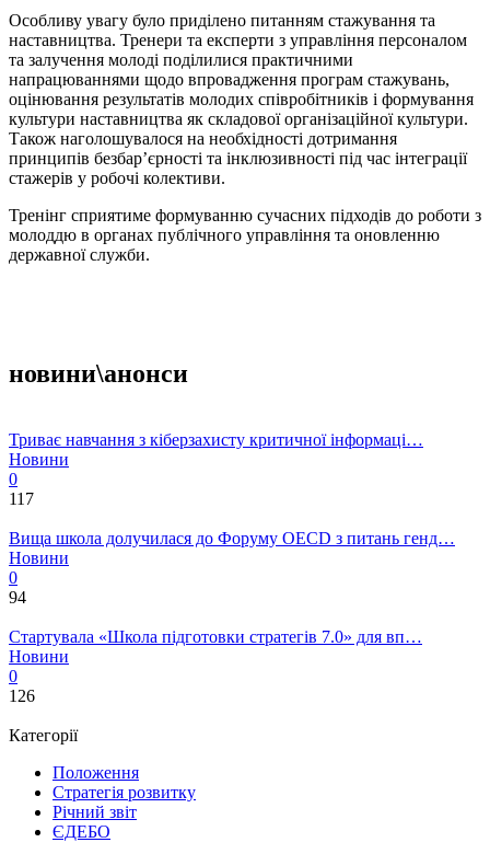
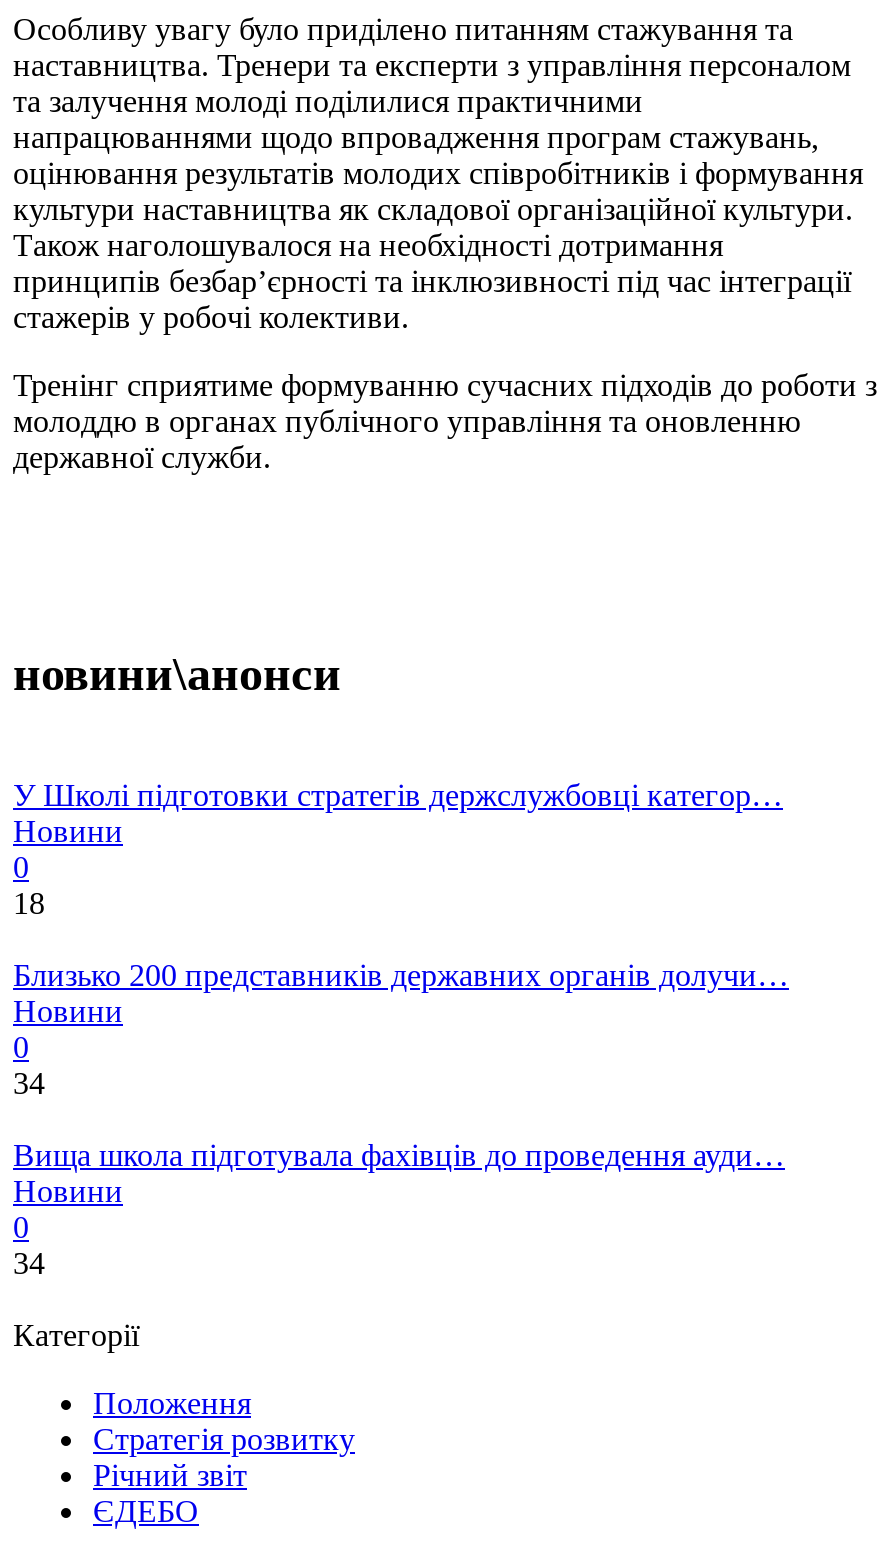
- Триває навчання з кіберзахисту критичної інформаці…
+ У Школі підготовки стратегів держслужбовці категор…

- 117
+ 18

- Вища школа долучилася до Форуму OECD з питань генд…
+ Близько 200 представників державних органів долучи…

- 94
+ 34

- Стартувала «Школа підготовки стратегів 7.0» для вп…
+ Вища школа підготувала фахівців до проведення ауди…

- 126
+ 34
